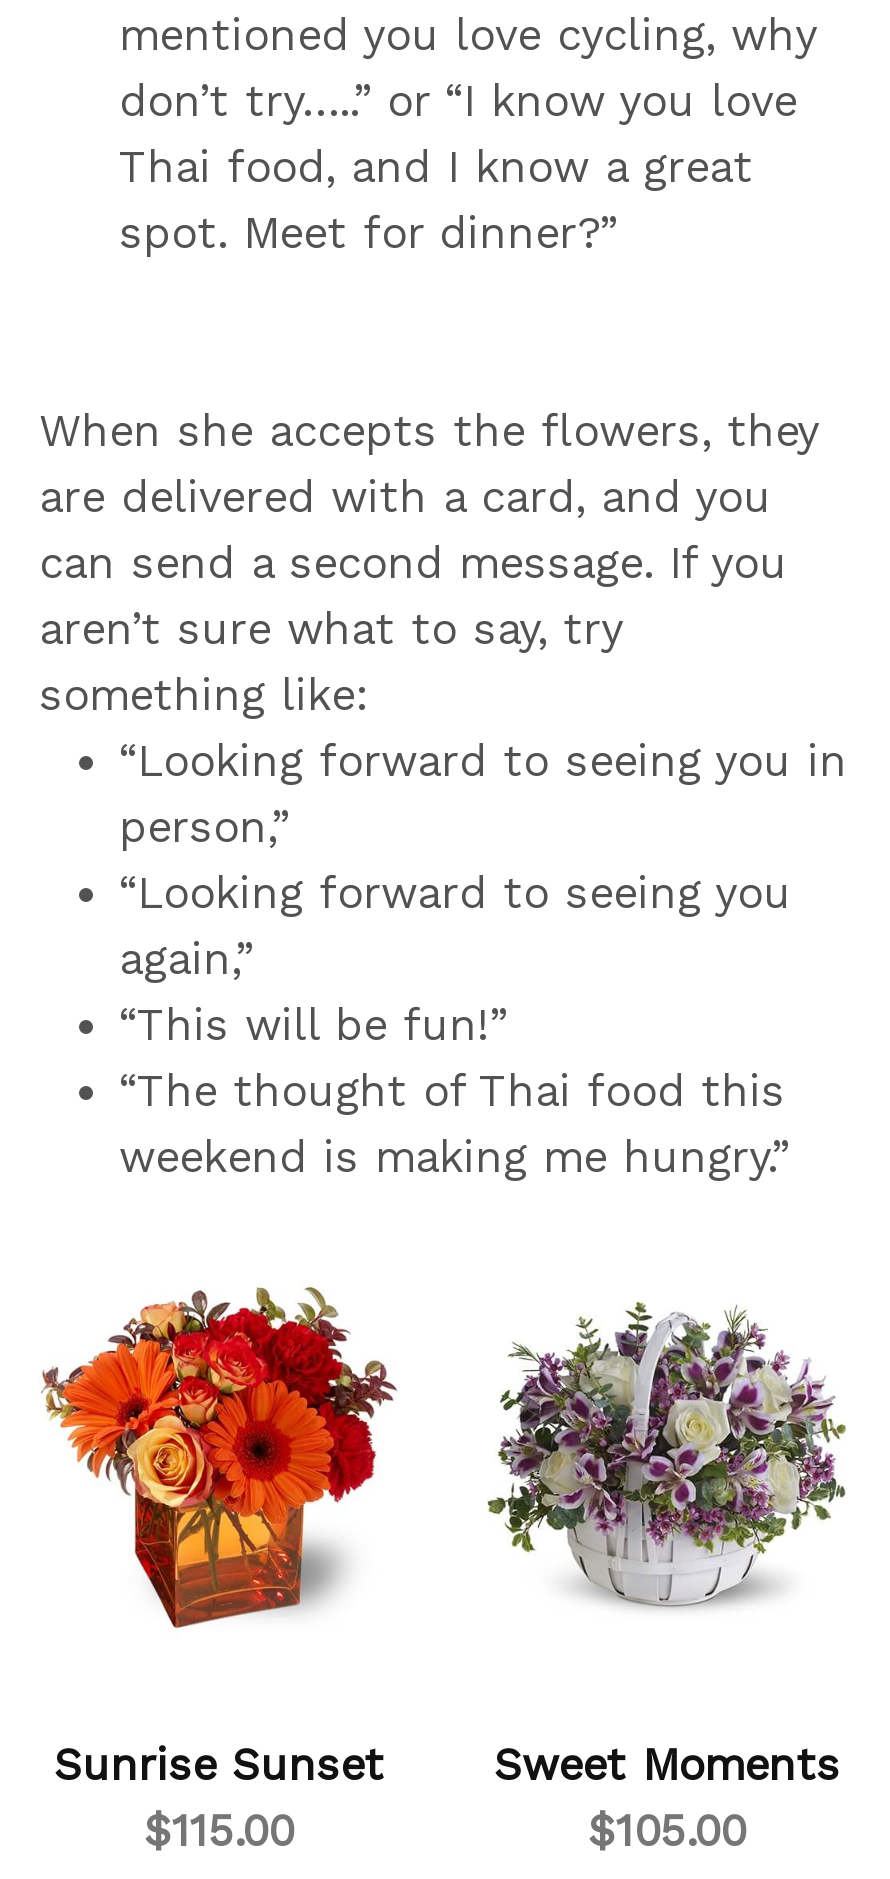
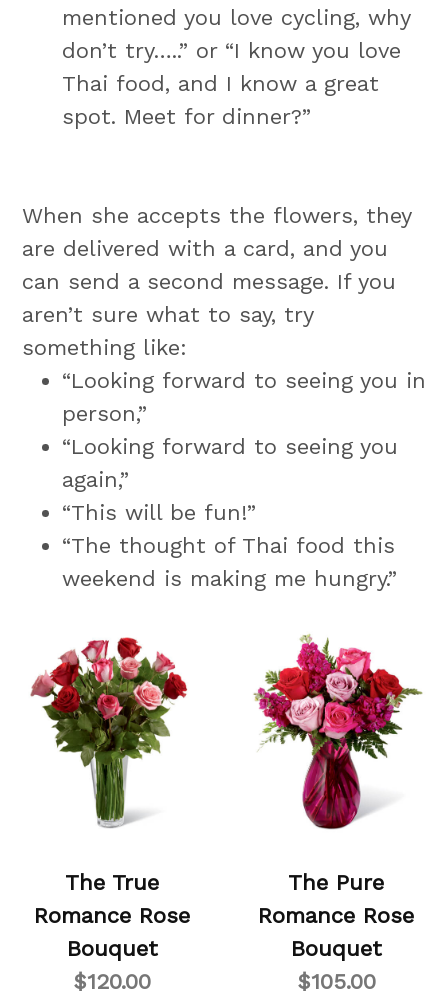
- [image]
+ [image]

- [image]
+ [image]

- Sunrise Sunset
- $115.00
+ The True
+ Romance Rose
+ Bouquet
+ $120.00

- Sweet Moments
+ The Pure
+ Romance Rose
+ Bouquet
